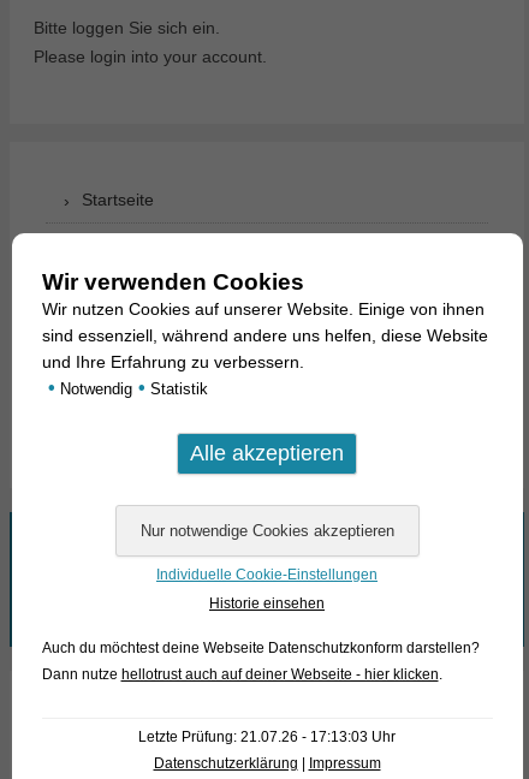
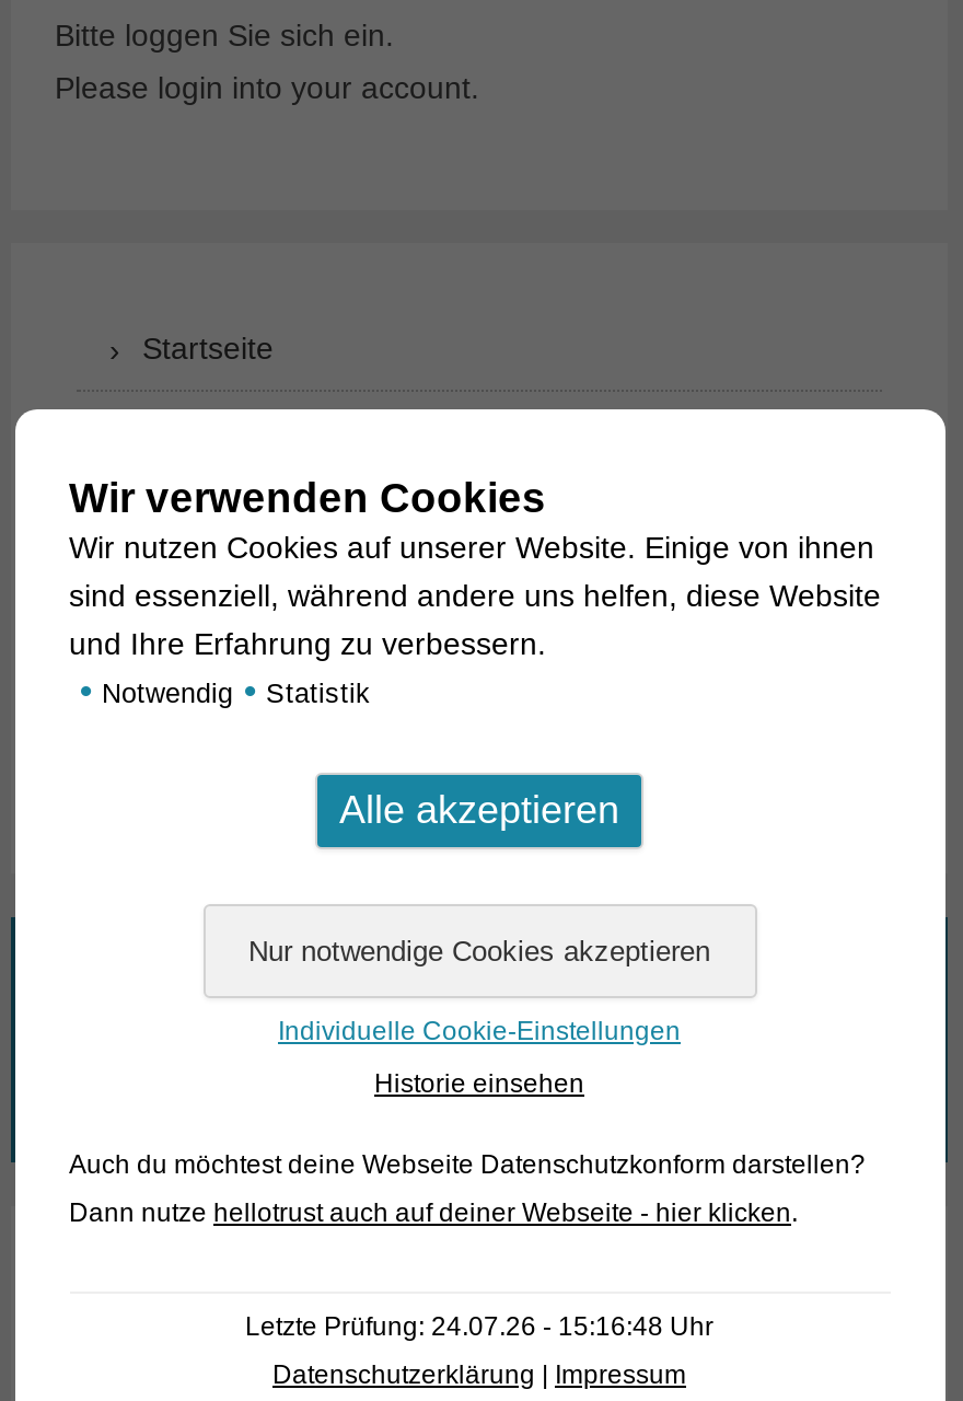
- Letzte Prüfung: 21.07.26 - 17:13:03 Uhr
+ Letzte Prüfung: 24.07.26 - 15:16:48 Uhr
